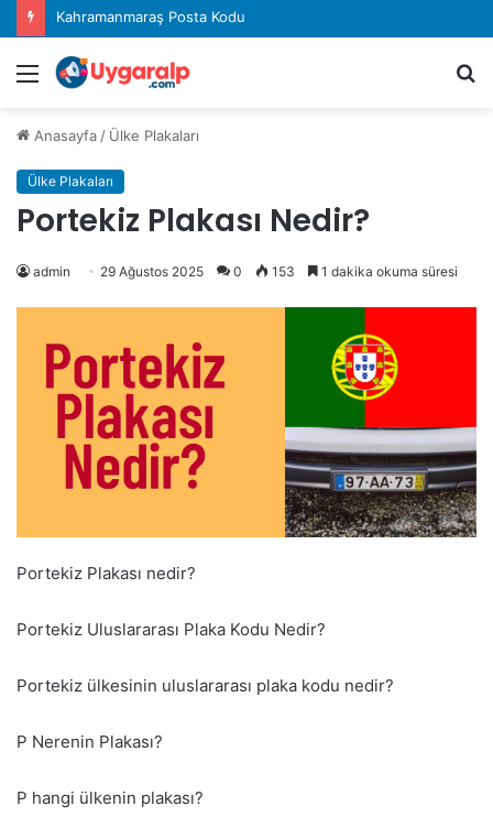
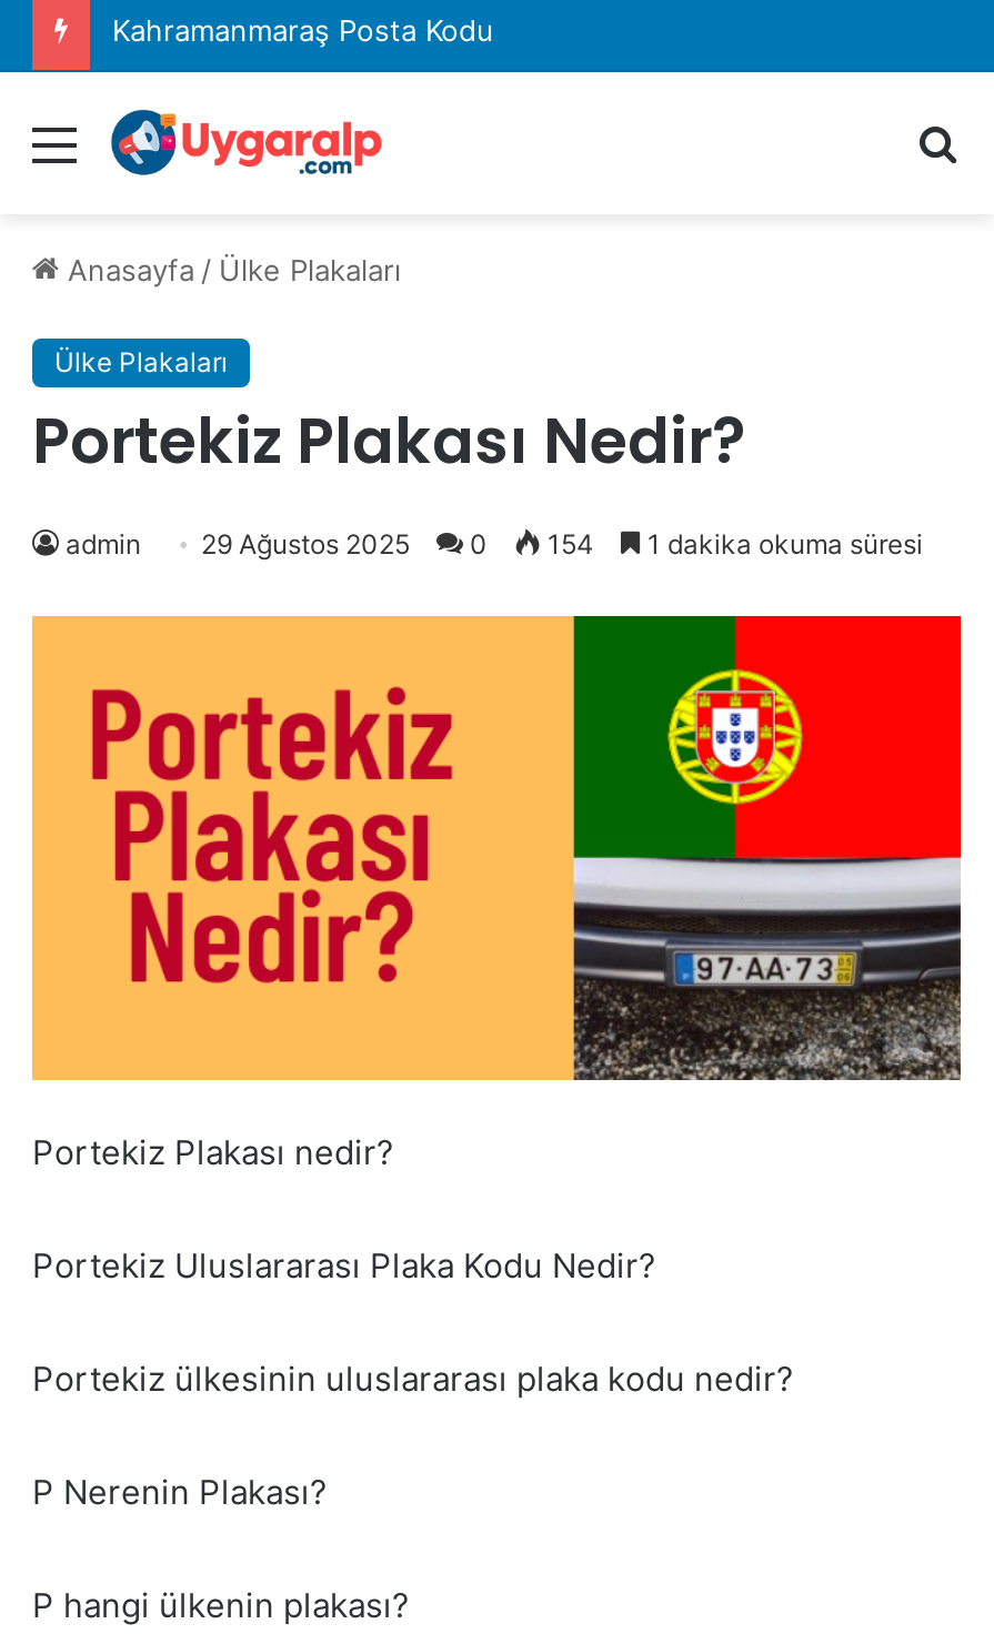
- admin 29 Ağustos 2025 0 153 1 dakika okuma süresi
+ admin 29 Ağustos 2025 0 154 1 dakika okuma süresi
